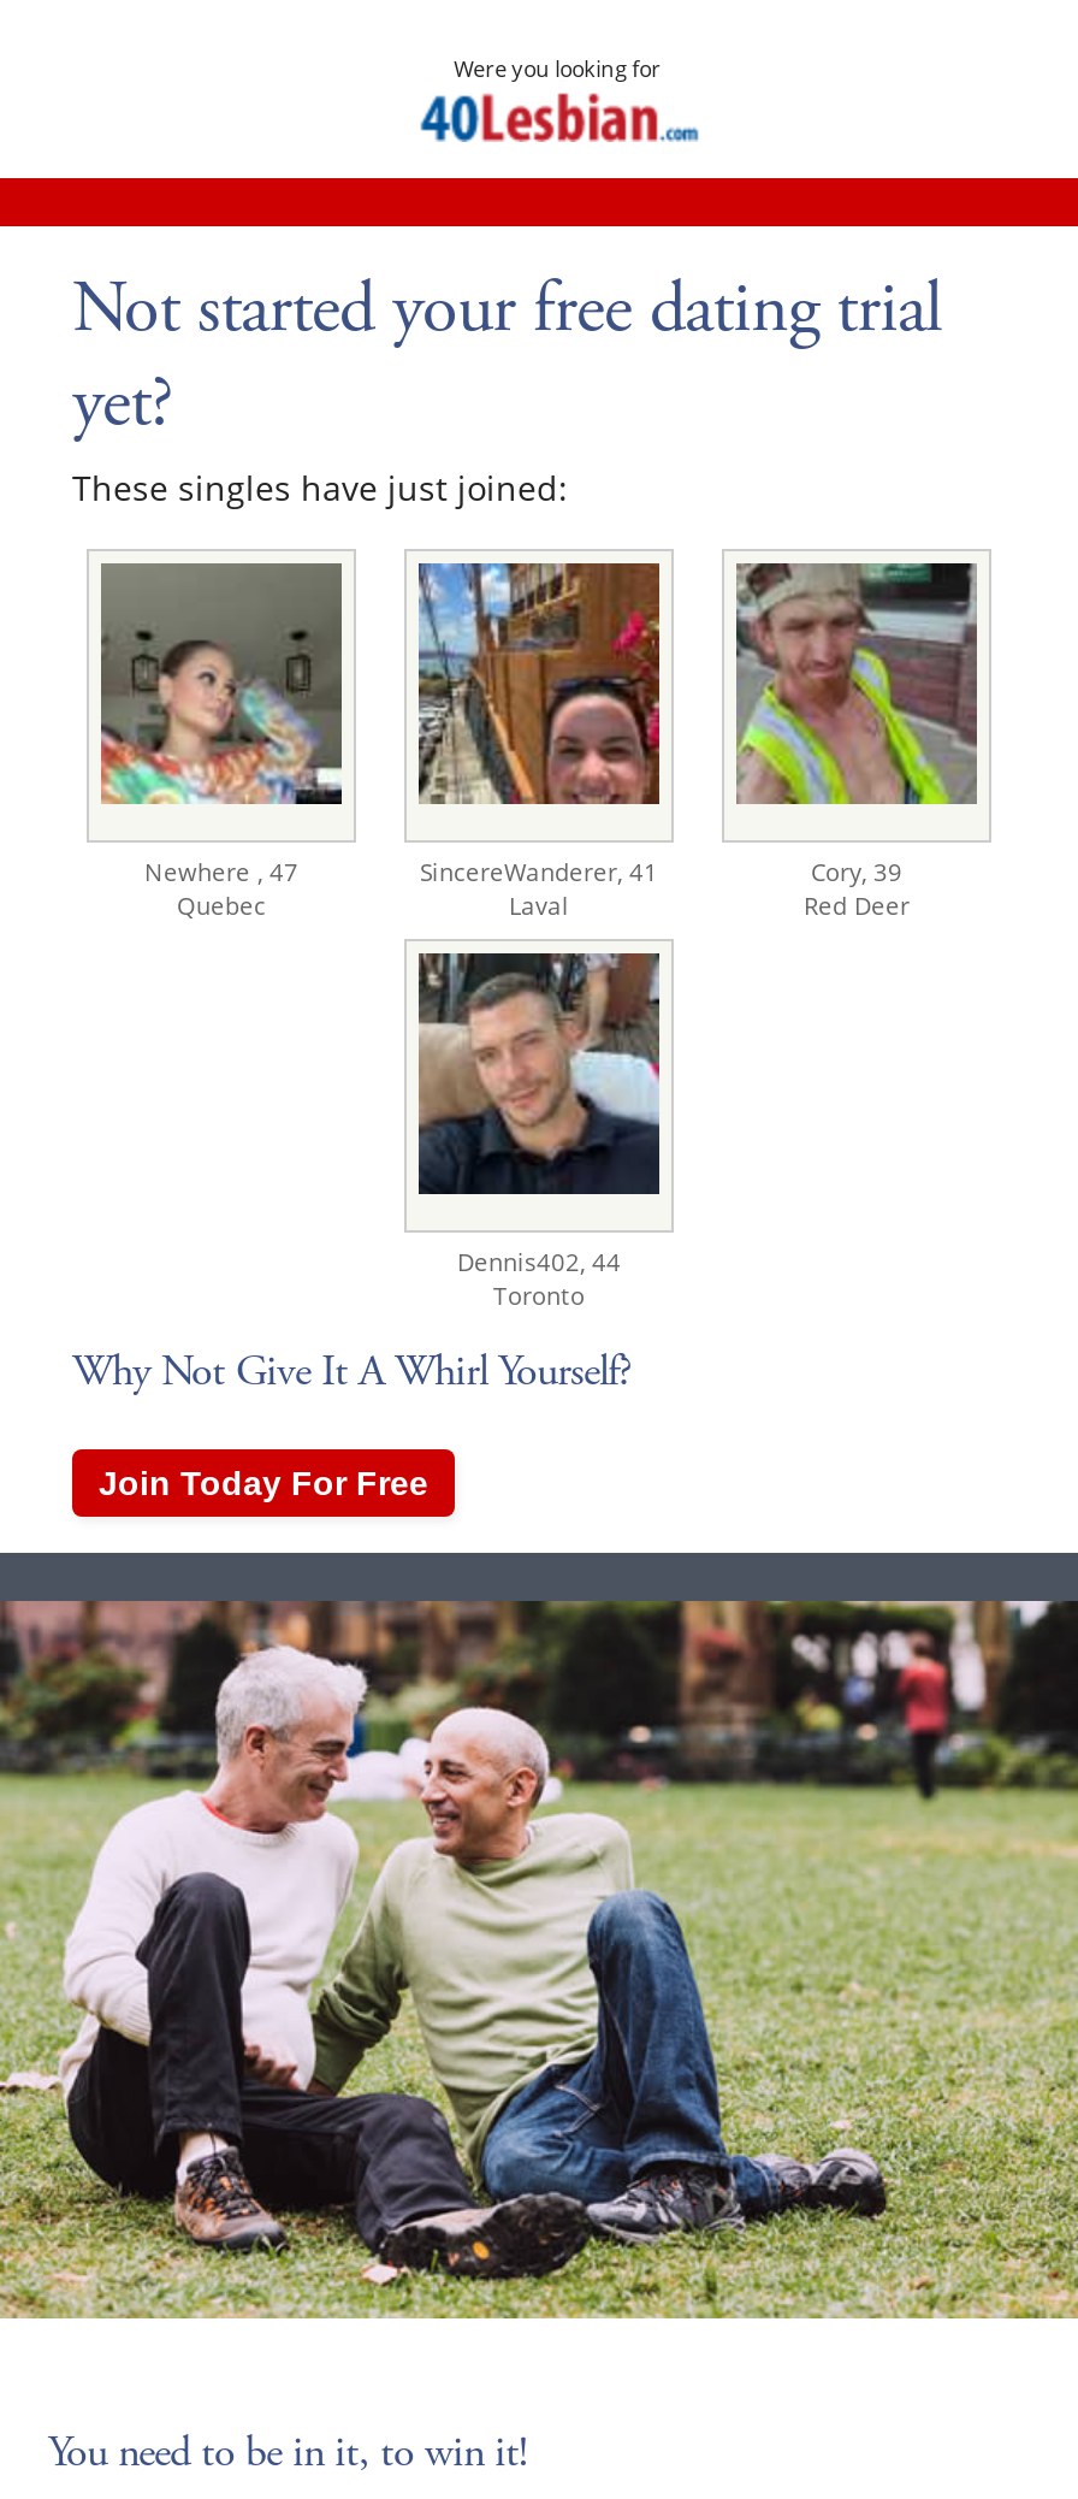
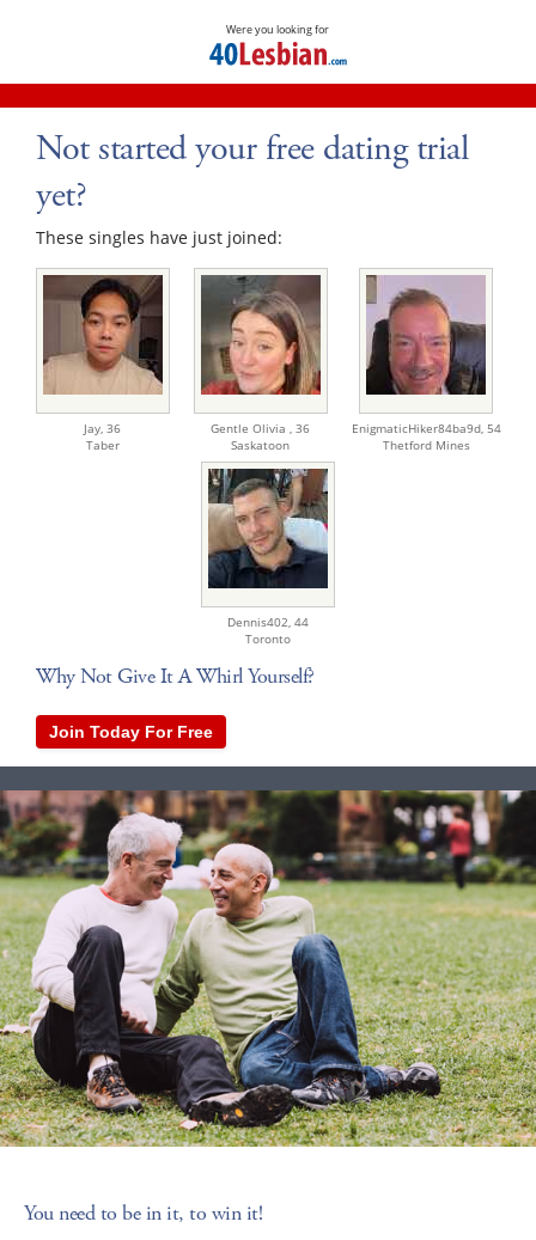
- [image]
- Newhere , 47
- Quebec
+ [image]
+ Jay, 36
+ Taber

- [image]
- SincereWanderer, 41
- Laval
+ [image]
+ Gentle Olivia , 36
+ Saskatoon

- [image]
- Cory, 39
- Red Deer
+ [image]
+ EnigmaticHiker84ba9d, 54
+ Thetford Mines
